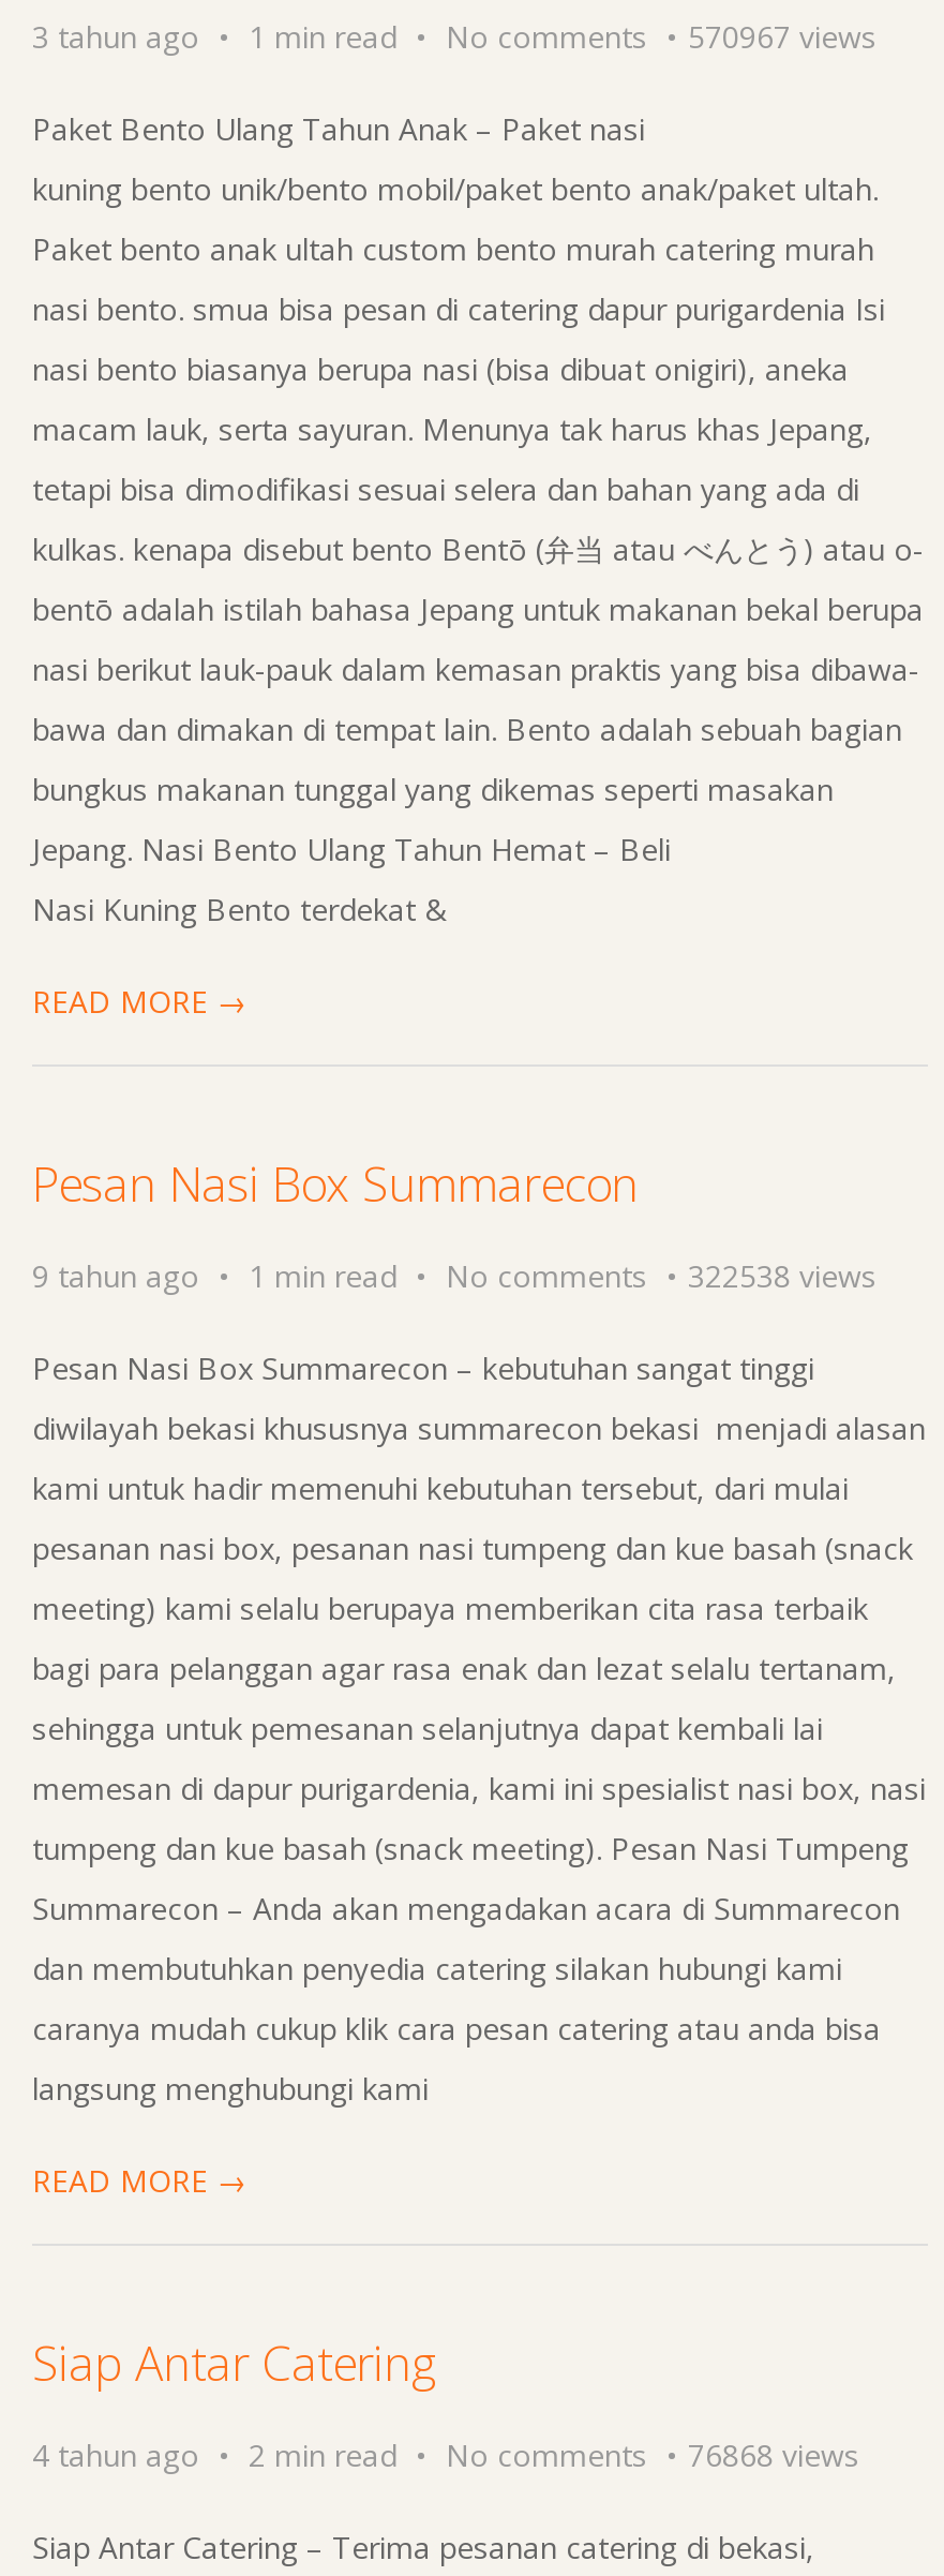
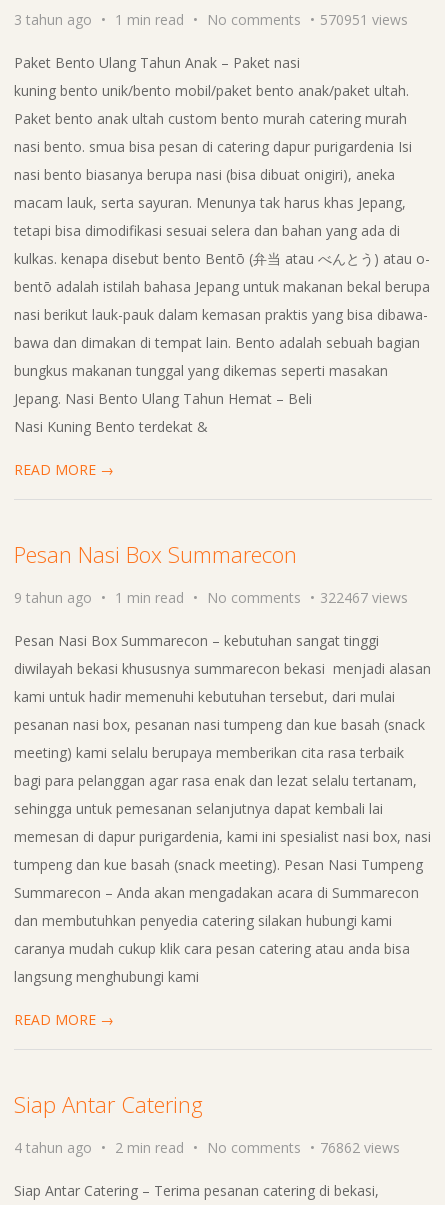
- 3 tahun ago 1 min read No comments 570967 views
+ 3 tahun ago 1 min read No comments 570951 views

- 9 tahun ago 1 min read No comments 322538 views
+ 9 tahun ago 1 min read No comments 322467 views

- 4 tahun ago 2 min read No comments 76868 views
+ 4 tahun ago 2 min read No comments 76862 views
